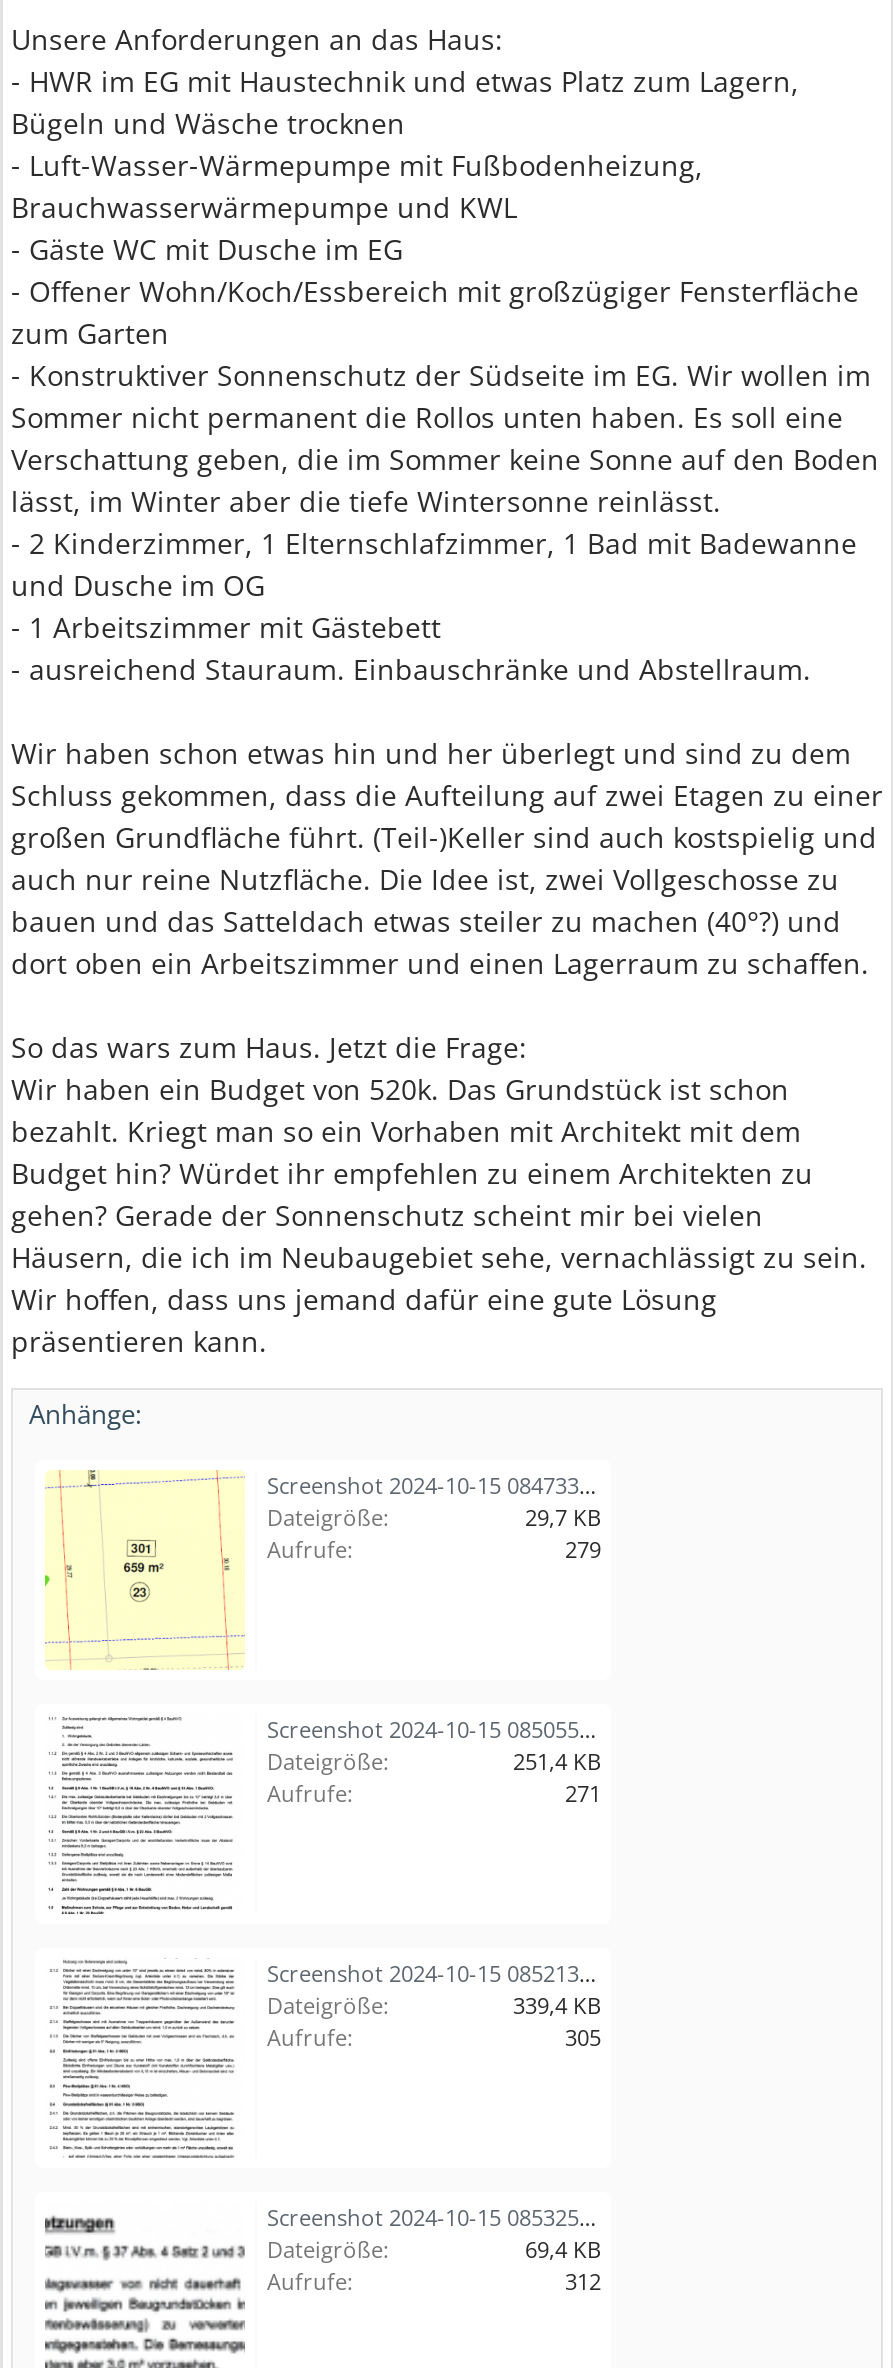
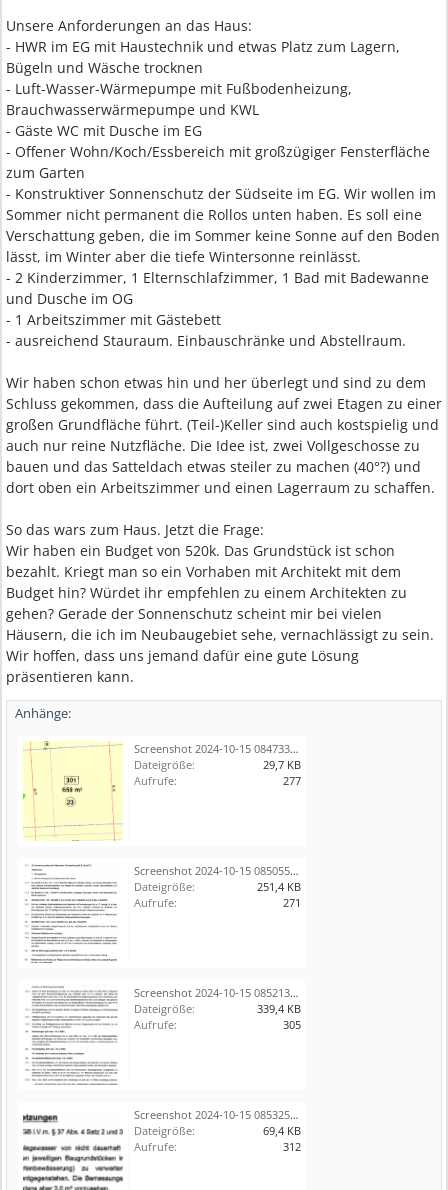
- 279
+ 277
